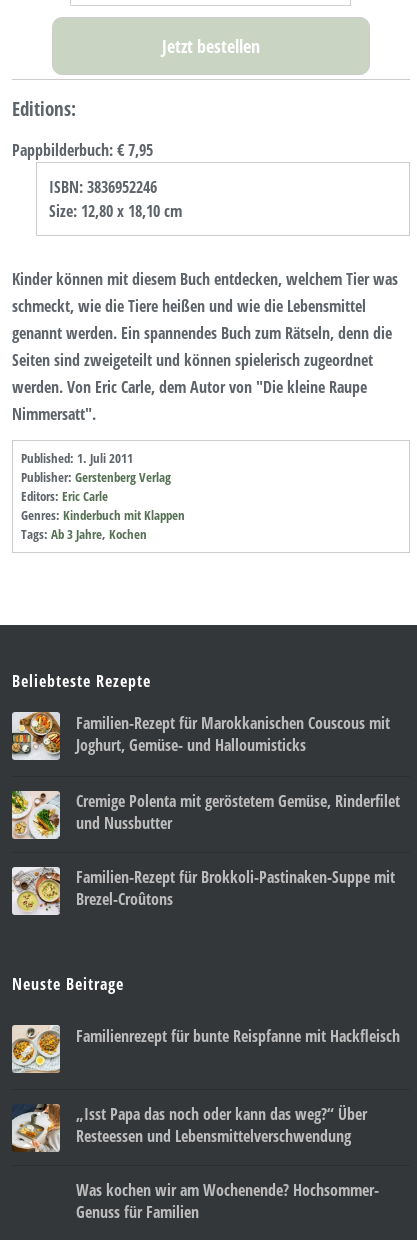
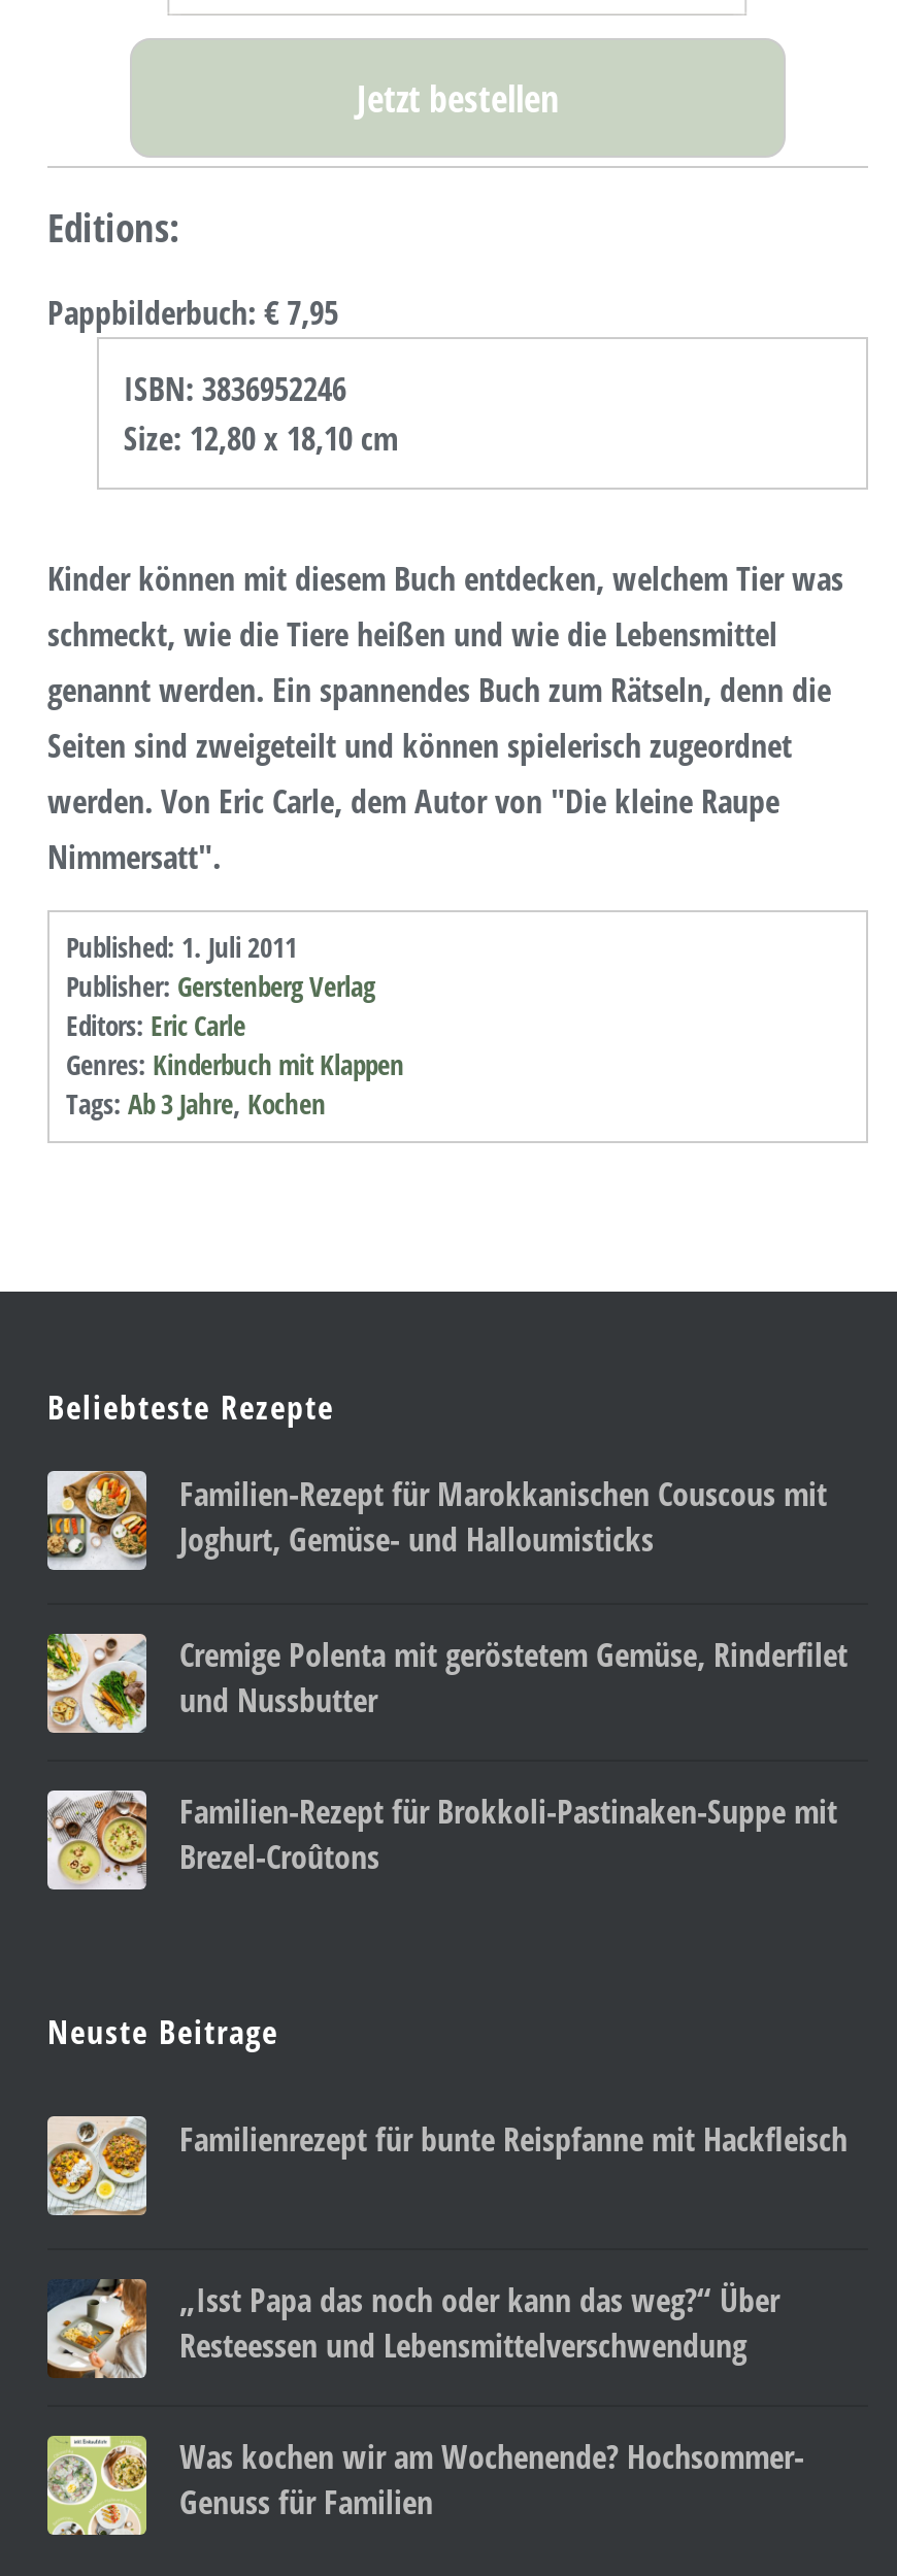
+ [image]
